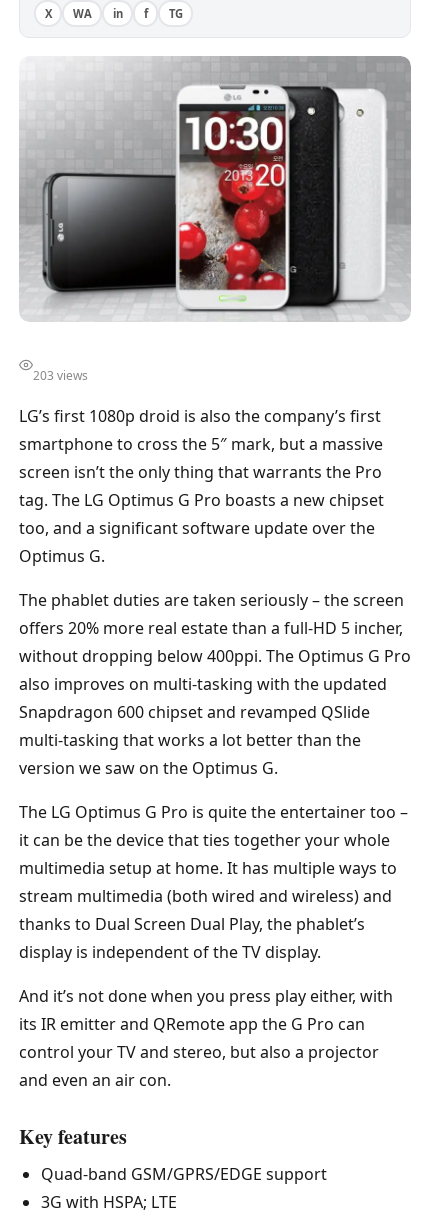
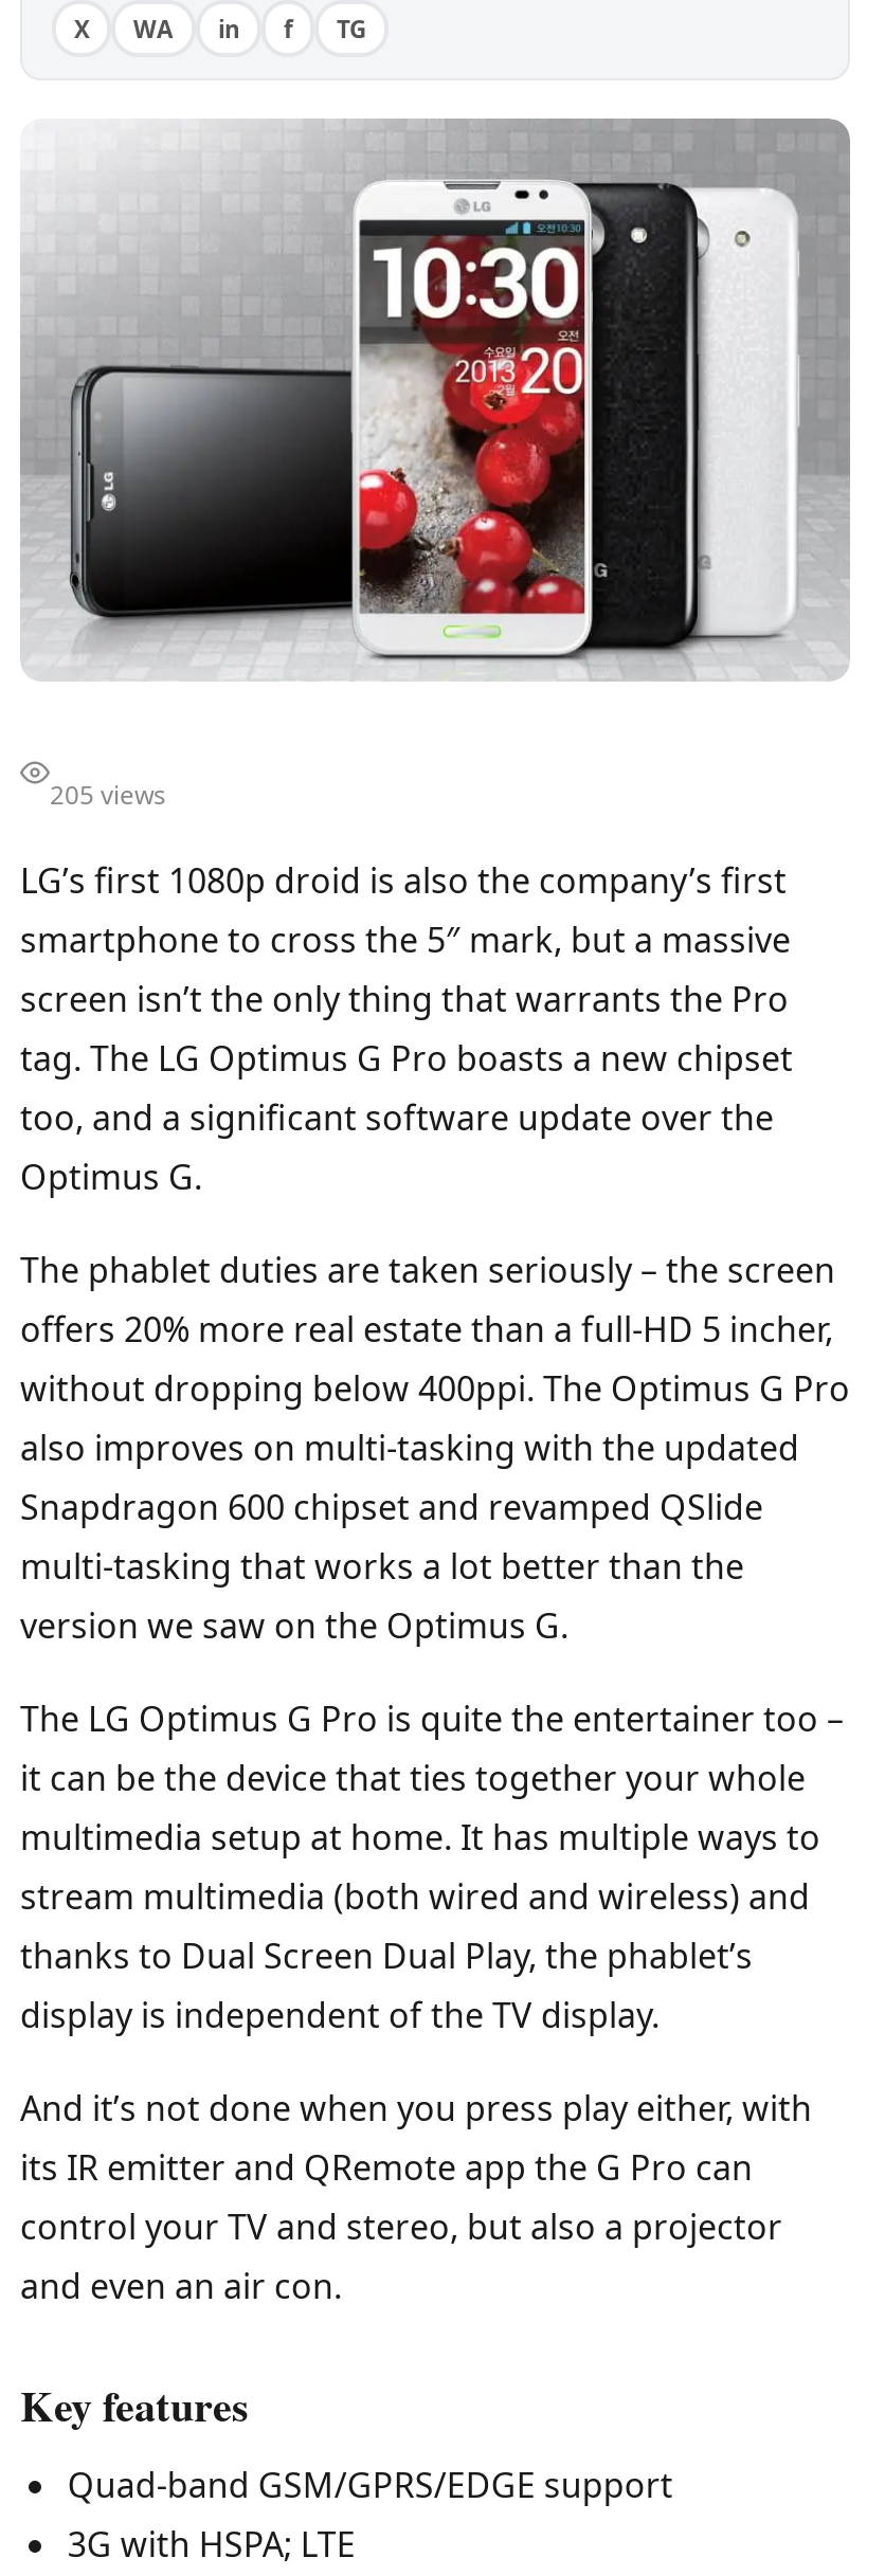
- 203 views
+ 205 views
